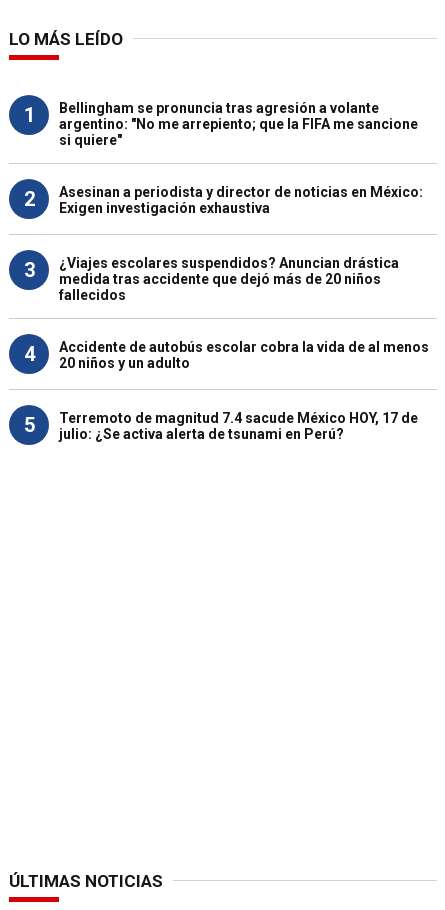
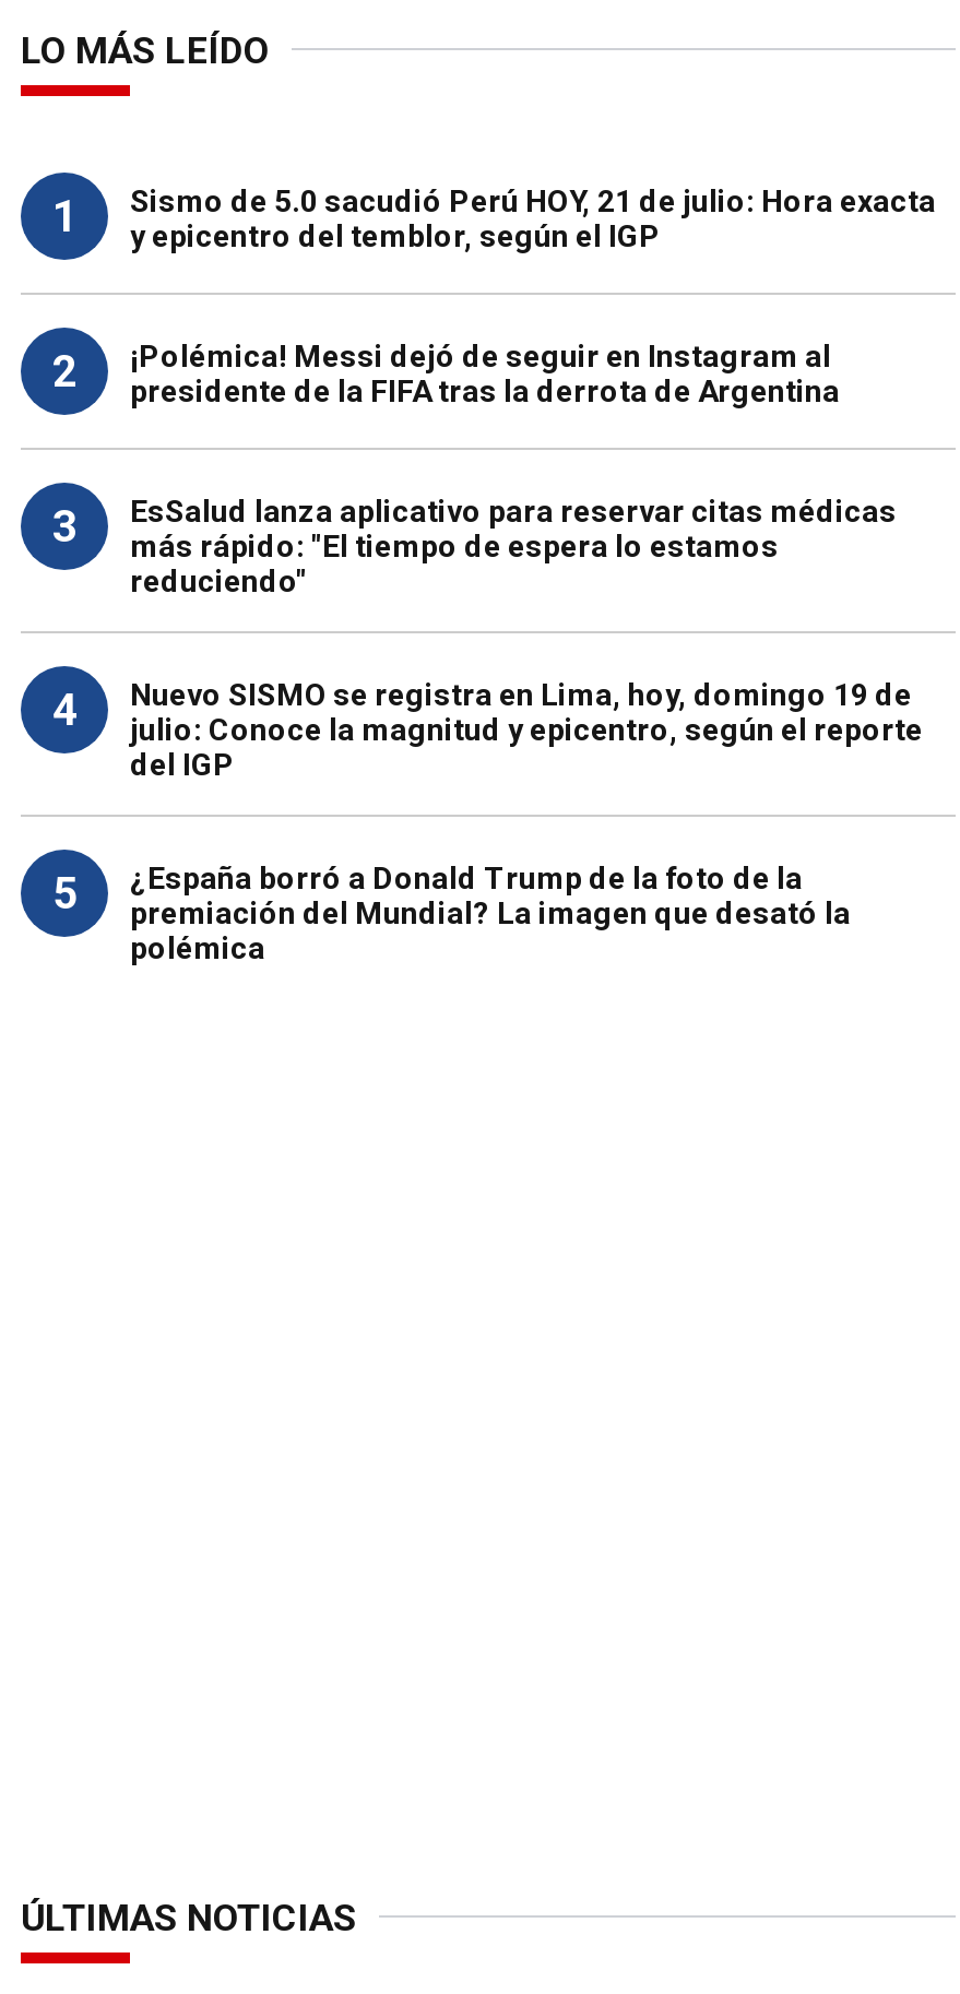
- Bellingham se pronuncia tras agresión a volante
- argentino: "No me arrepiento; que la FIFA me sancione
- si quiere"
+ Sismo de 5.0 sacudió Perú HOY, 21 de julio: Hora exacta
+ y epicentro del temblor, según el IGP

- Asesinan a periodista y director de noticias en México:
- Exigen investigación exhaustiva
+ ¡Polémica! Messi dejó de seguir en Instagram al
+ presidente de la FIFA tras la derrota de Argentina

- ¿Viajes escolares suspendidos? Anuncian drástica
- medida tras accidente que dejó más de 20 niños
- fallecidos
+ EsSalud lanza aplicativo para reservar citas médicas
+ más rápido: "El tiempo de espera lo estamos
+ reduciendo"

- Accidente de autobús escolar cobra la vida de al menos
- 20 niños y un adulto
+ Nuevo SISMO se registra en Lima, hoy, domingo 19 de
+ julio: Conoce la magnitud y epicentro, según el reporte
+ del IGP

- Terremoto de magnitud 7.4 sacude México HOY, 17 de
- julio: ¿Se activa alerta de tsunami en Perú?
+ ¿España borró a Donald Trump de la foto de la
+ premiación del Mundial? La imagen que desató la
+ polémica
